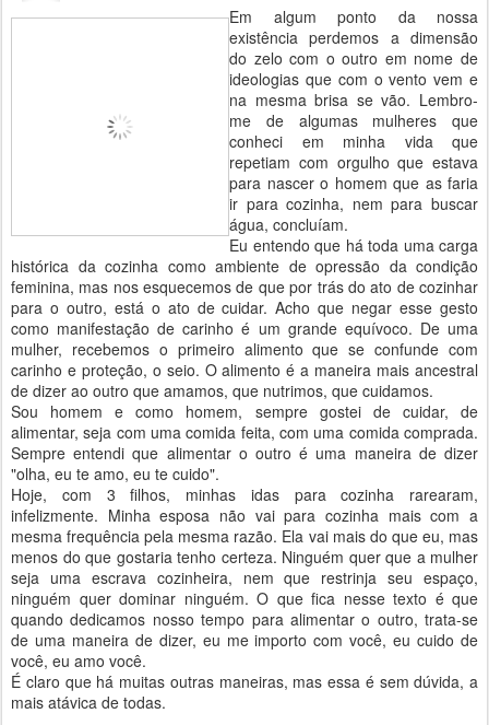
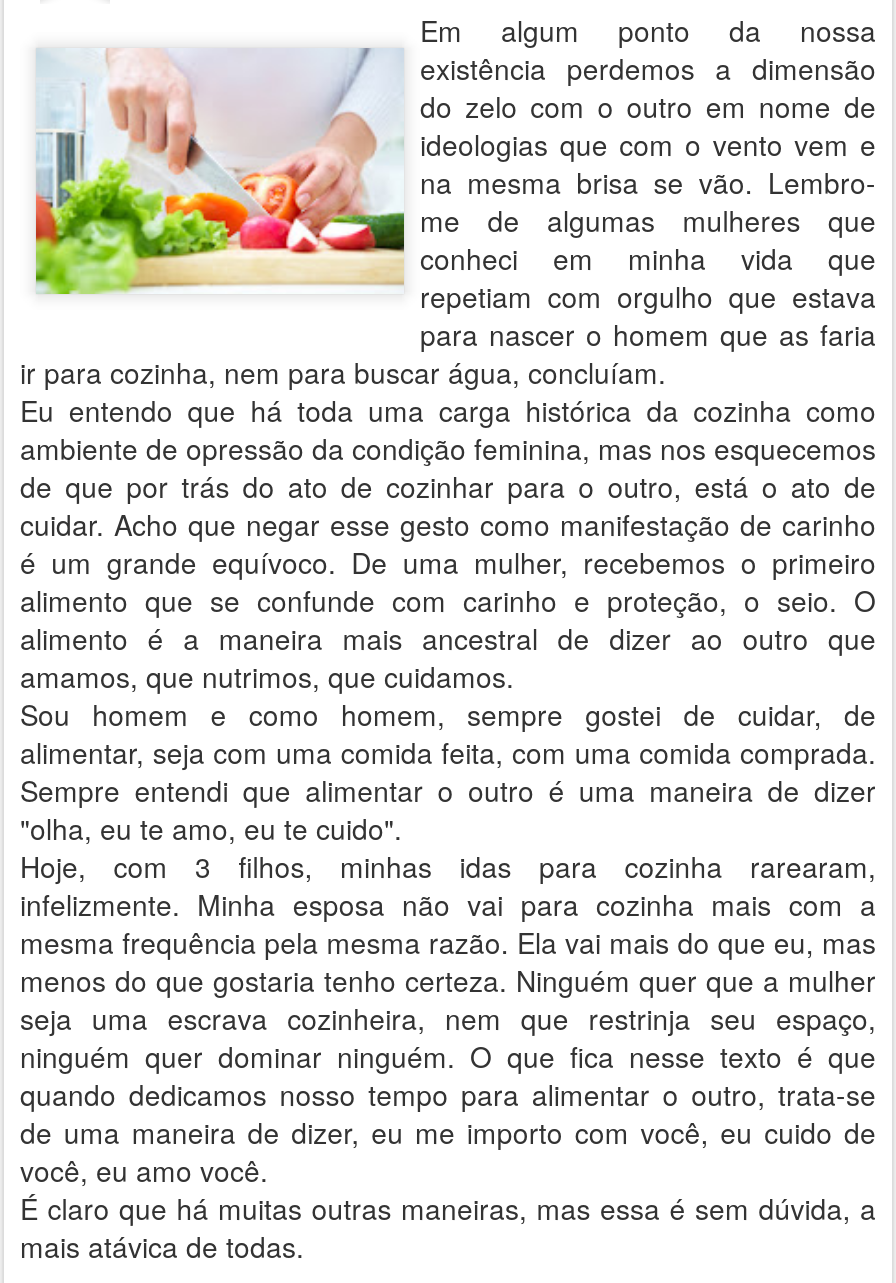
+ [image]
